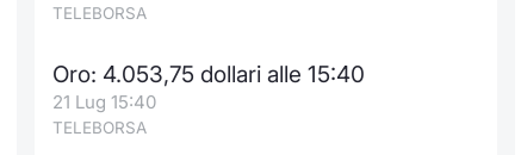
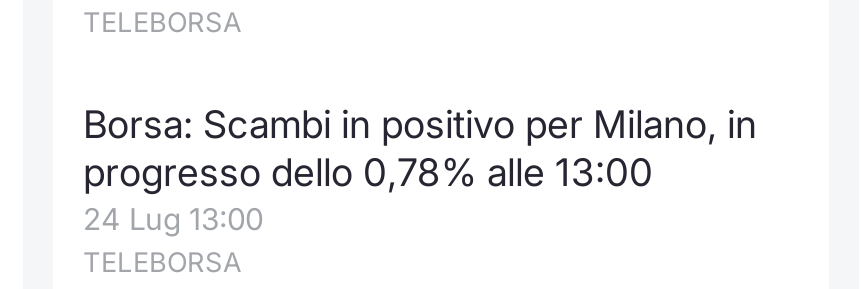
- Oro: 4.053,75 dollari alle 15:40
- 21 Lug 15:40
+ Borsa: Scambi in positivo per Milano, in
+ progresso dello 0,78% alle 13:00
+ 24 Lug 13:00
